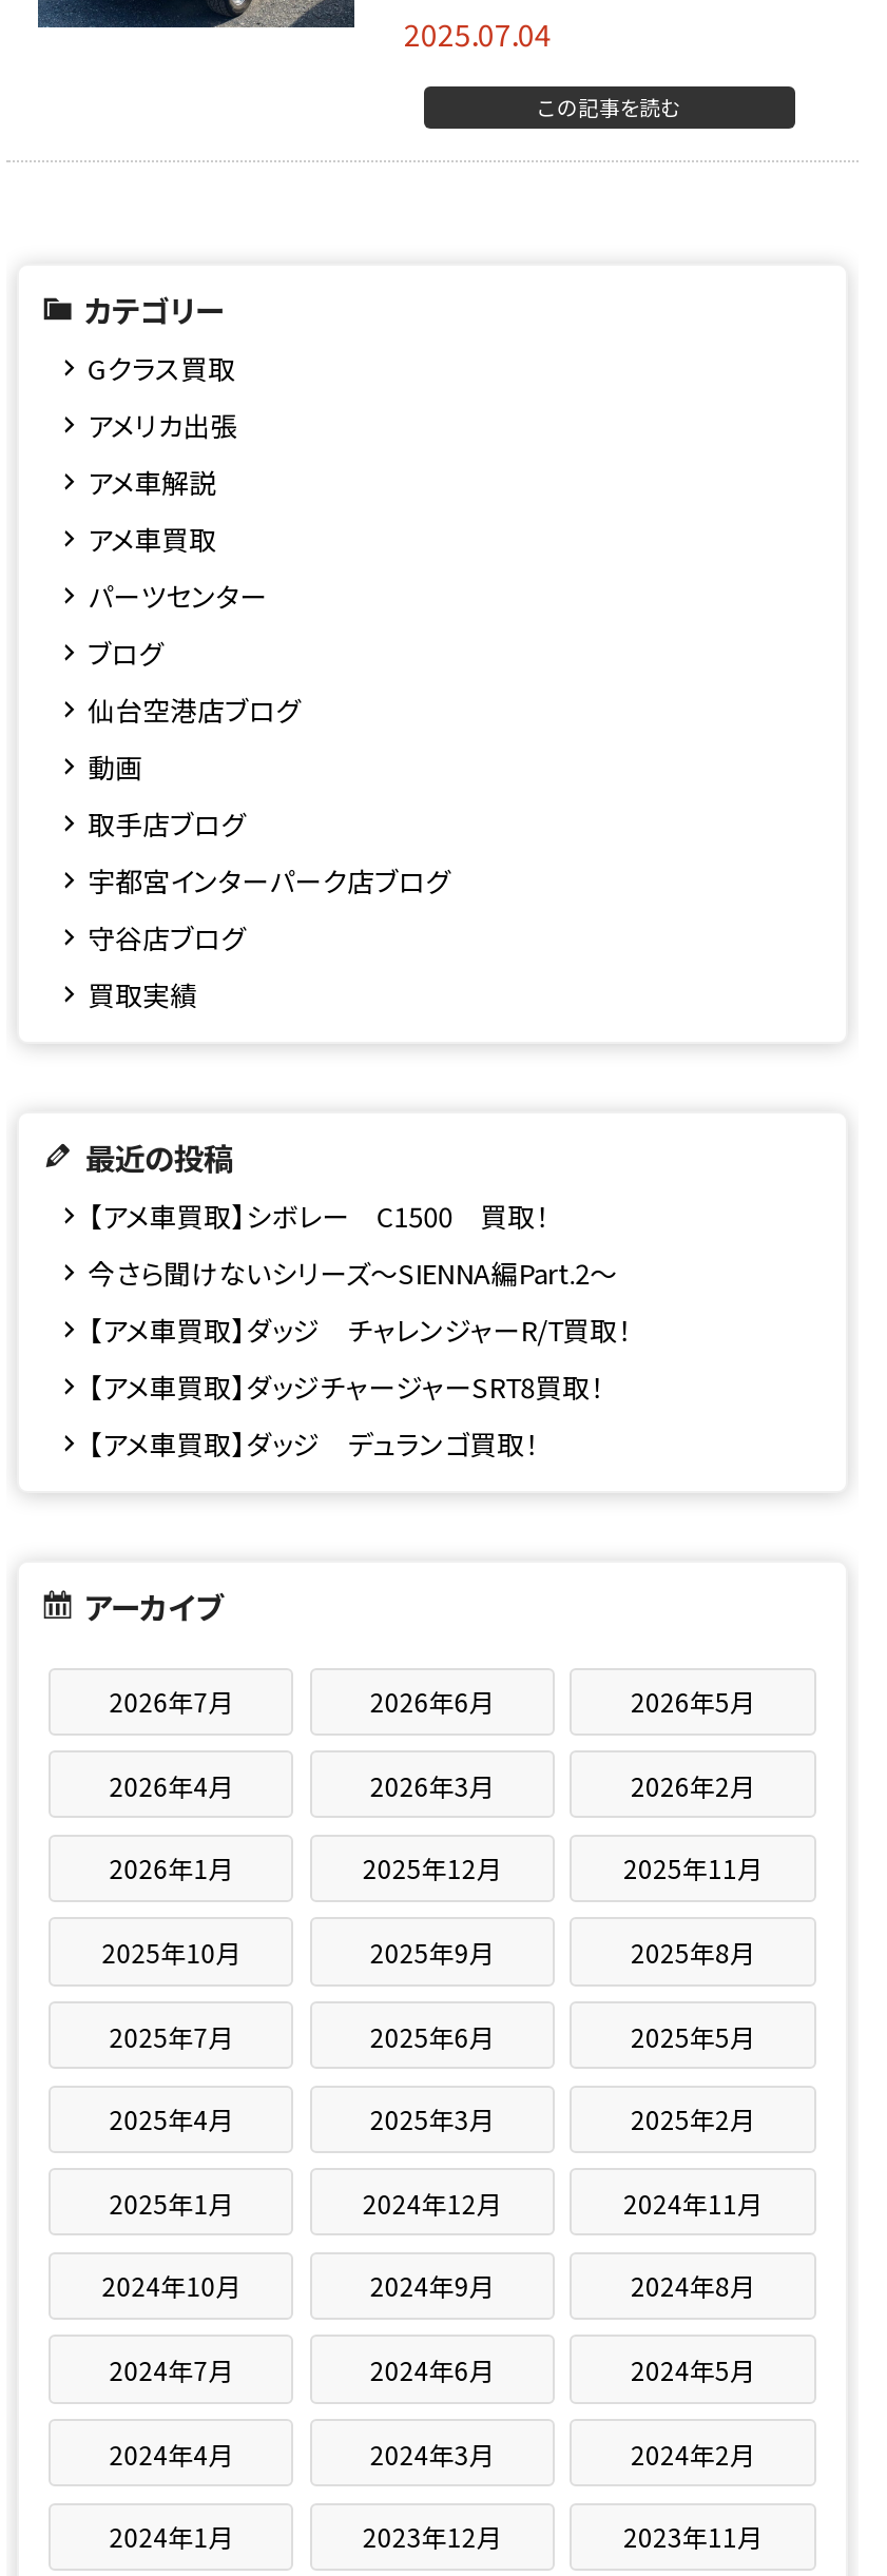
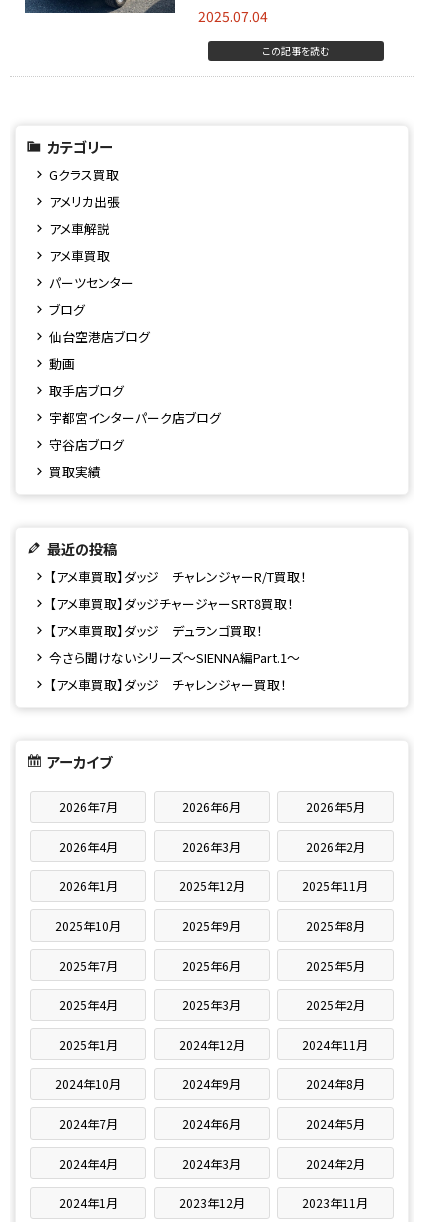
- 【アメ車買取】シボレー C1500 買取！
- 今さら聞けないシリーズ～SIENNA編Part.2～

moved up: 【アメ車買取】ダッジ チャレンジャーR/T買取！ | 【アメ車買取】ダッジチャージャーSRT8買取！ | 【アメ車買取】ダッジ デュランゴ買取！

+ 今さら聞けないシリーズ～SIENNA編Part.1～
+ 【アメ車買取】ダッジ チャレンジャー買取！
